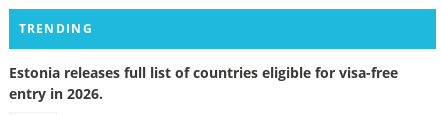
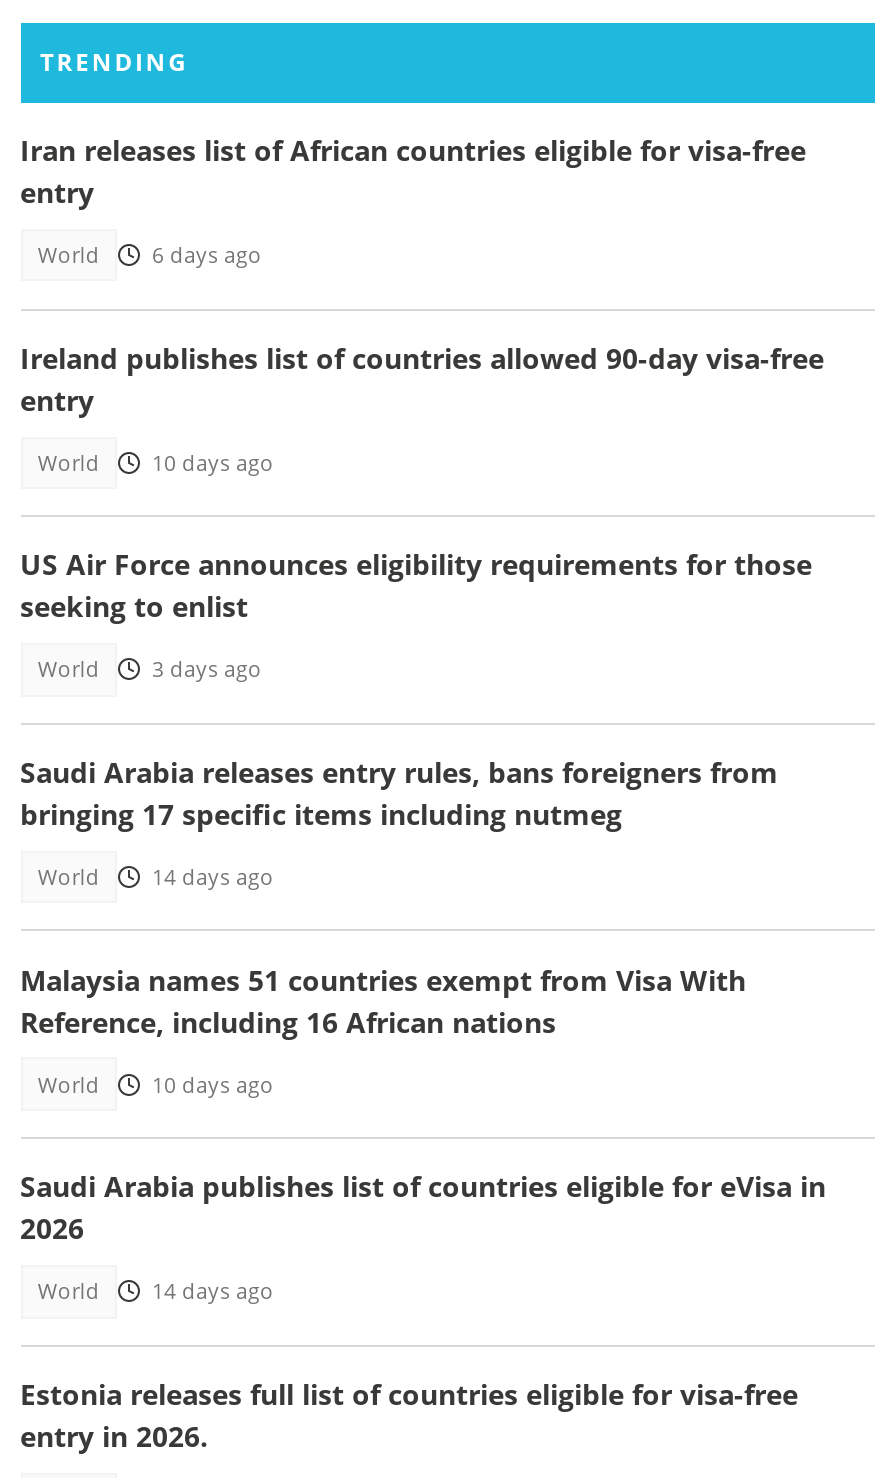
+ Iran releases list of African countries eligible for visa-free
+ entry
+ World
+ 6 days ago
+ Ireland publishes list of countries allowed 90-day visa-free
+ entry
+ World
+ 10 days ago
+ US Air Force announces eligibility requirements for those
+ seeking to enlist
+ World
+ 3 days ago
+ Saudi Arabia releases entry rules, bans foreigners from
+ bringing 17 specific items including nutmeg
+ World
+ 14 days ago
+ Malaysia names 51 countries exempt from Visa With
+ Reference, including 16 African nations
+ World
+ 10 days ago
+ Saudi Arabia publishes list of countries eligible for eVisa in
+ 2026
+ World
+ 14 days ago
